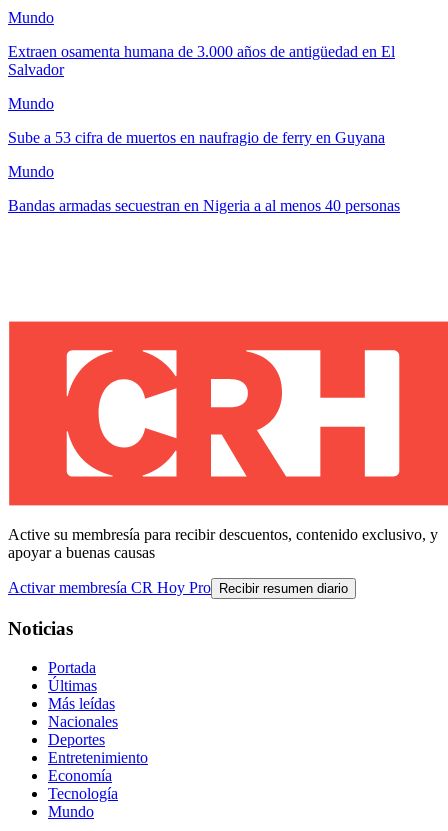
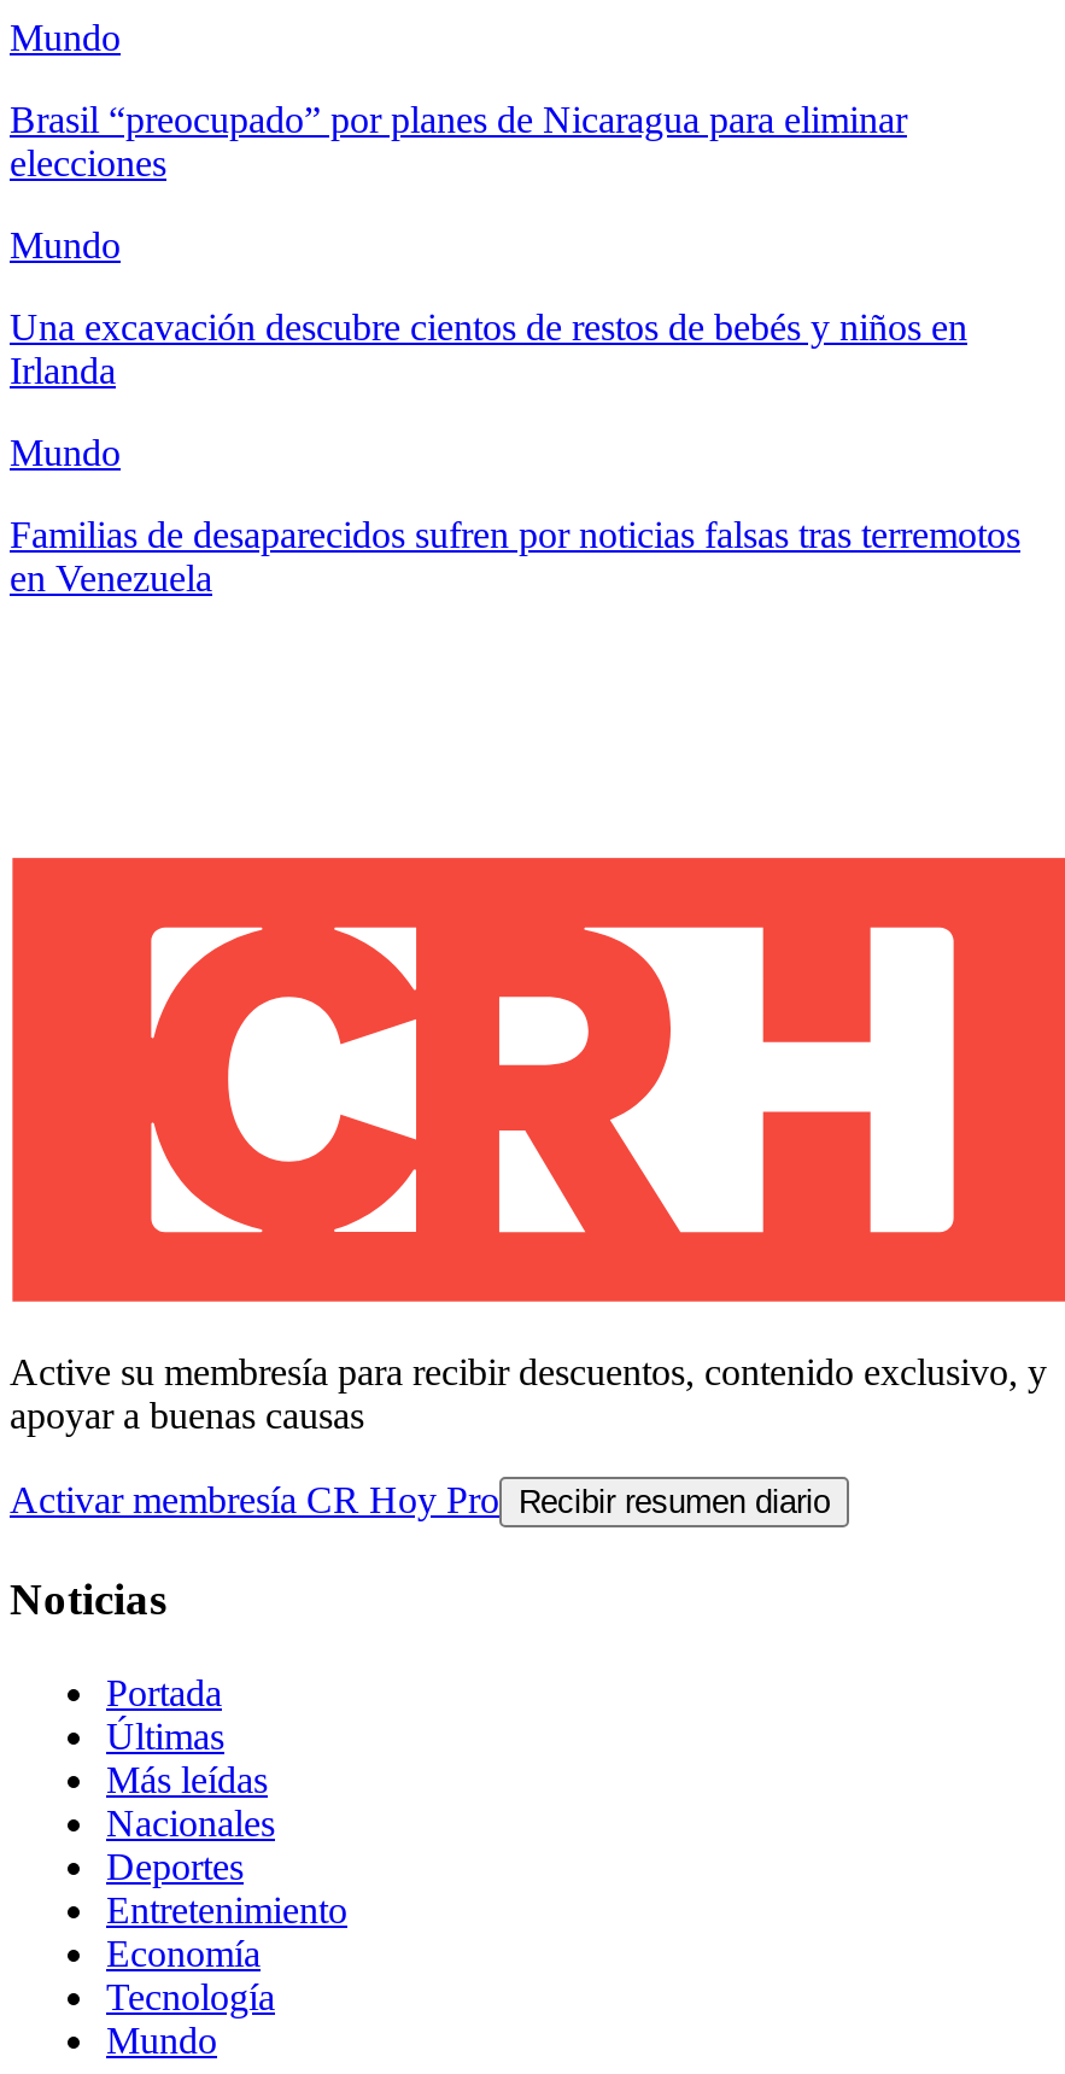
- Extraen osamenta humana de 3.000 años de antigüedad en El
- Salvador
+ Brasil “preocupado” por planes de Nicaragua para eliminar
+ elecciones

- Sube a 53 cifra de muertos en naufragio de ferry en Guyana
+ Una excavación descubre cientos de restos de bebés y niños en
+ Irlanda

- Bandas armadas secuestran en Nigeria a al menos 40 personas
+ Familias de desaparecidos sufren por noticias falsas tras terremotos
+ en Venezuela
